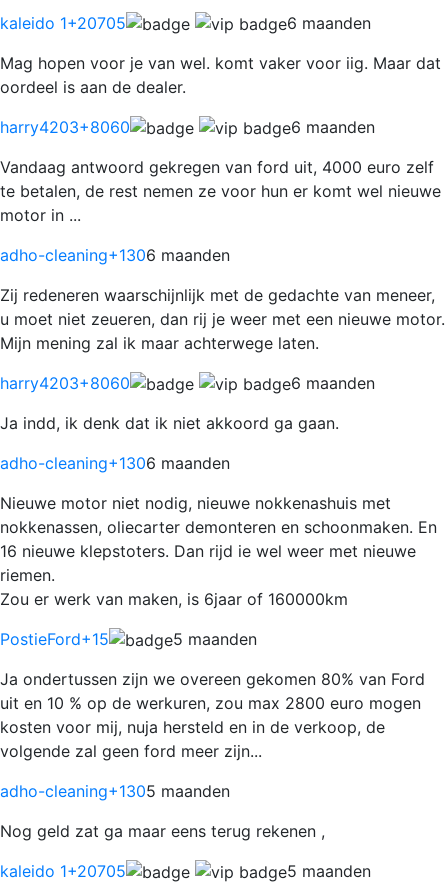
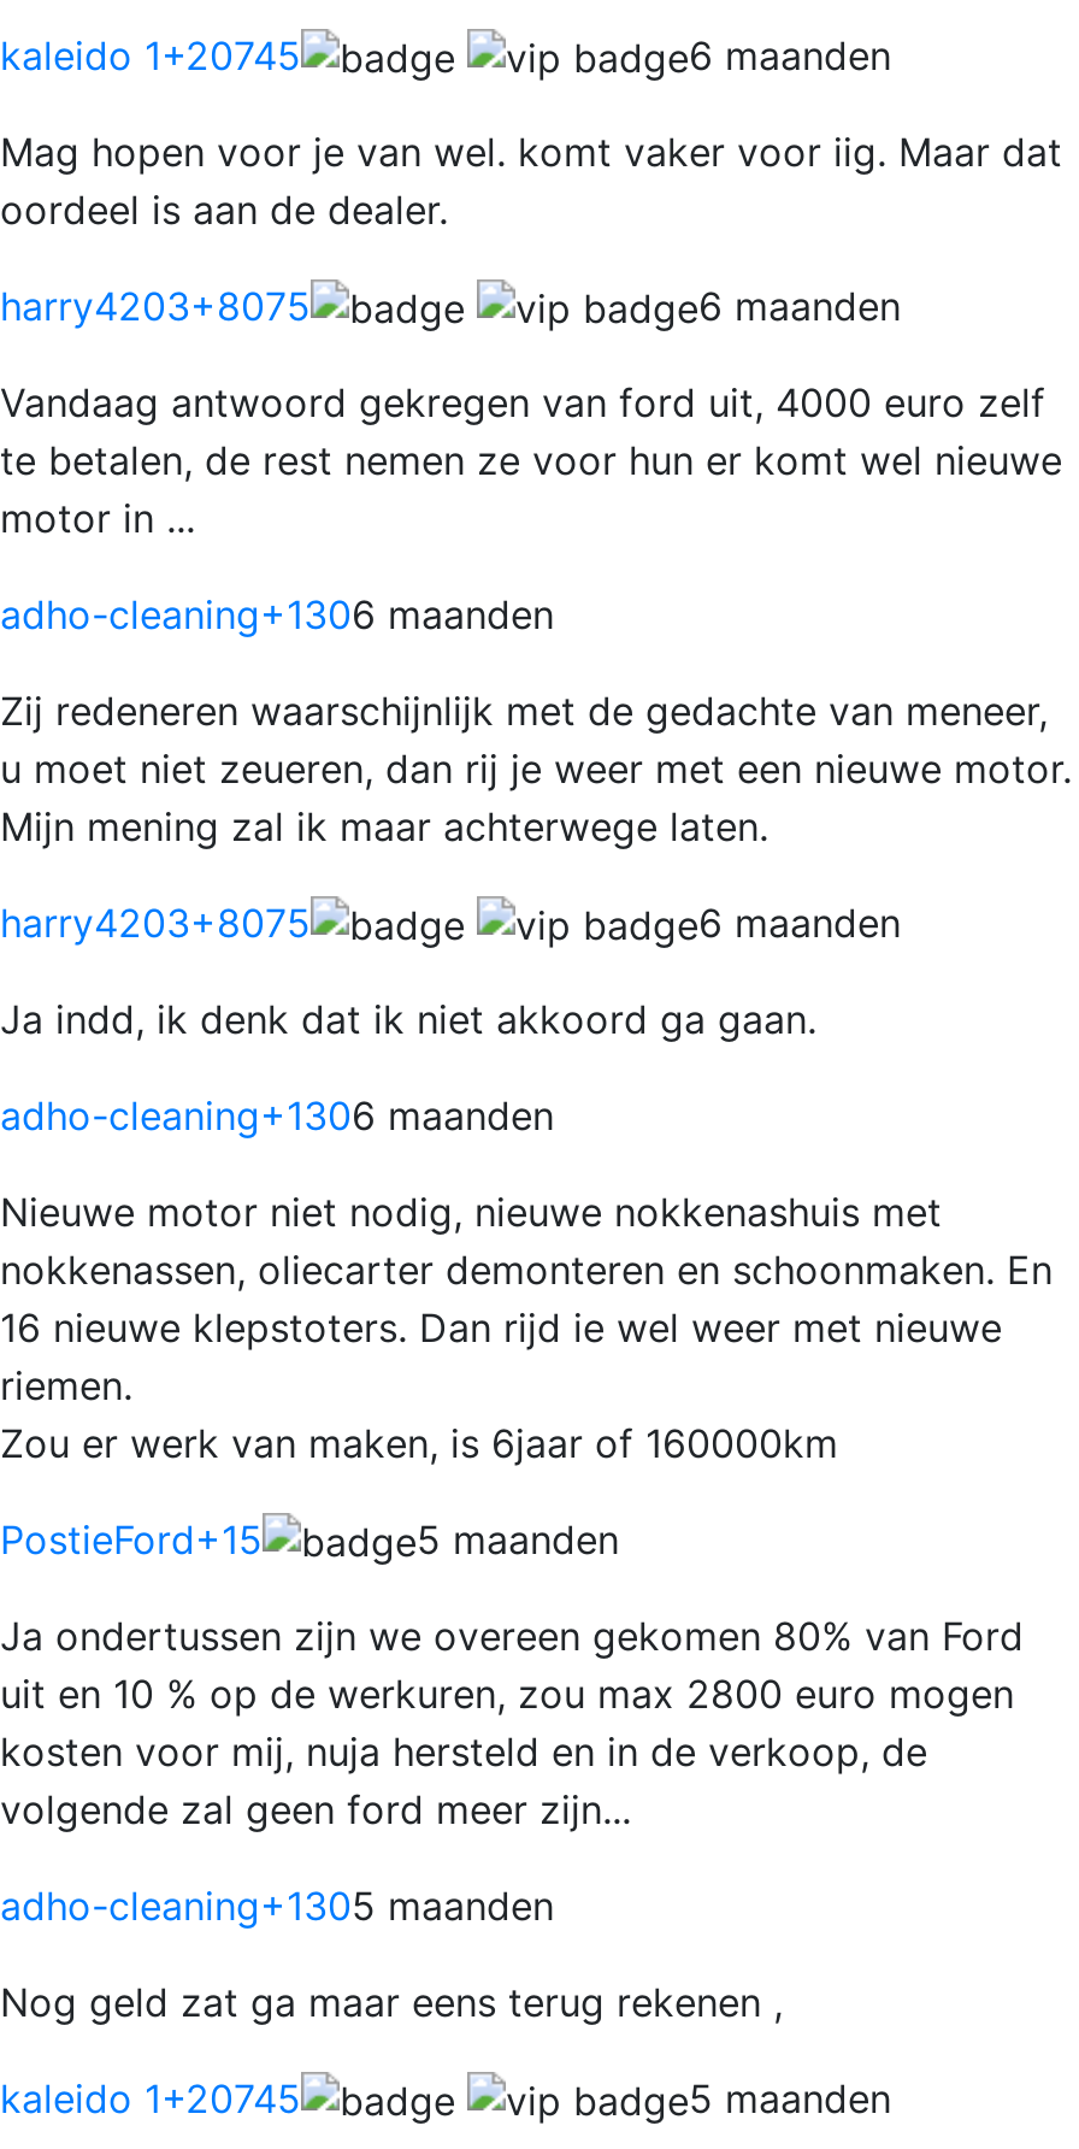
- kaleido 1+20705
+ kaleido 1+20745

- harry4203+8060
+ harry4203+8075

- harry4203+8060
+ harry4203+8075

- kaleido 1+20705
+ kaleido 1+20745
